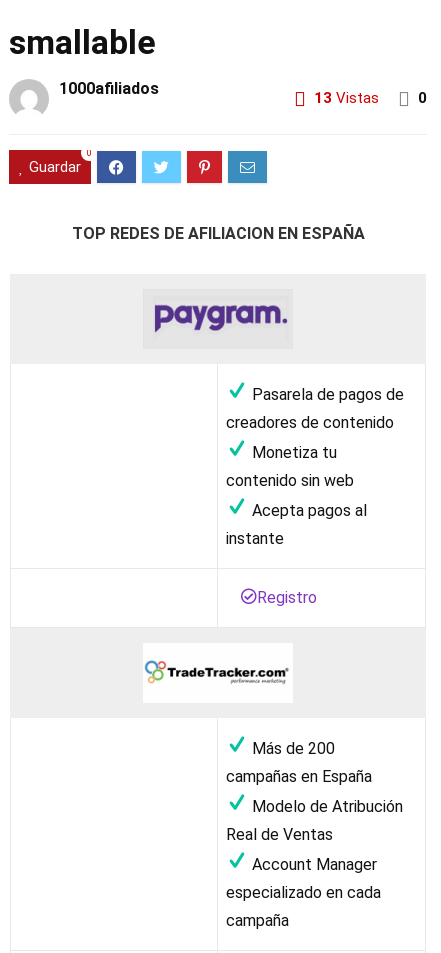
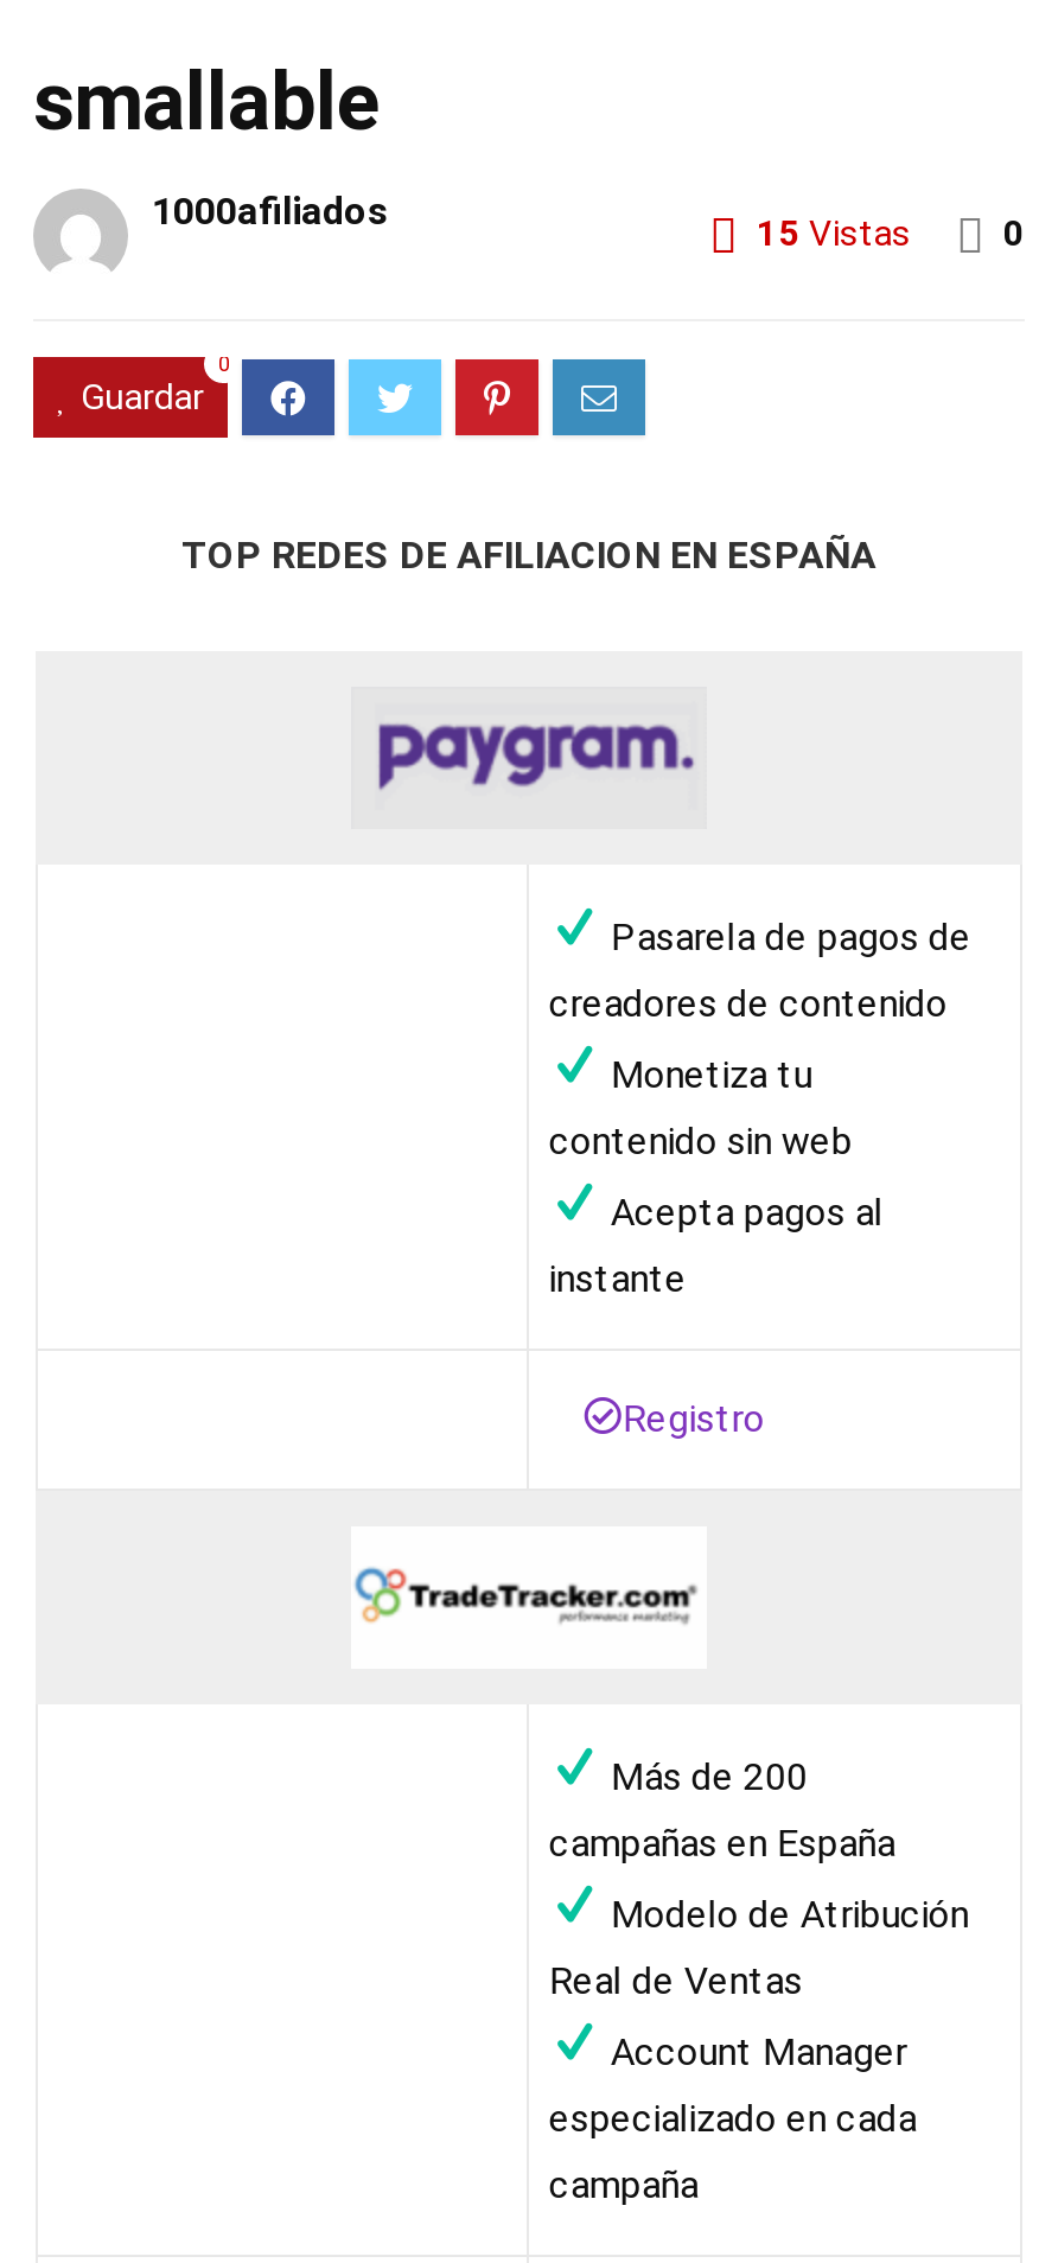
- 13 Vistas
+ 15 Vistas
